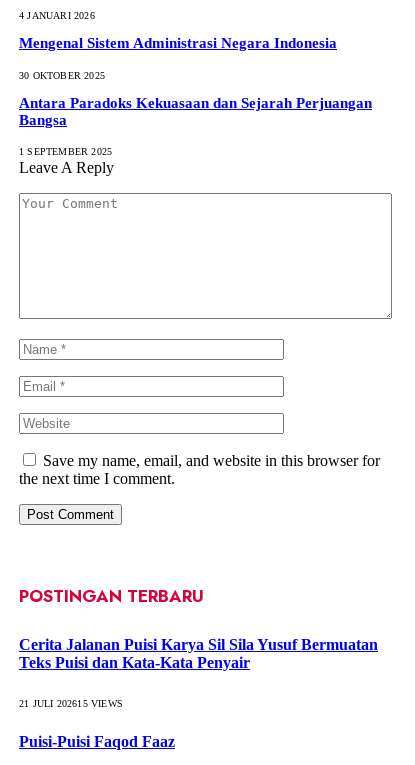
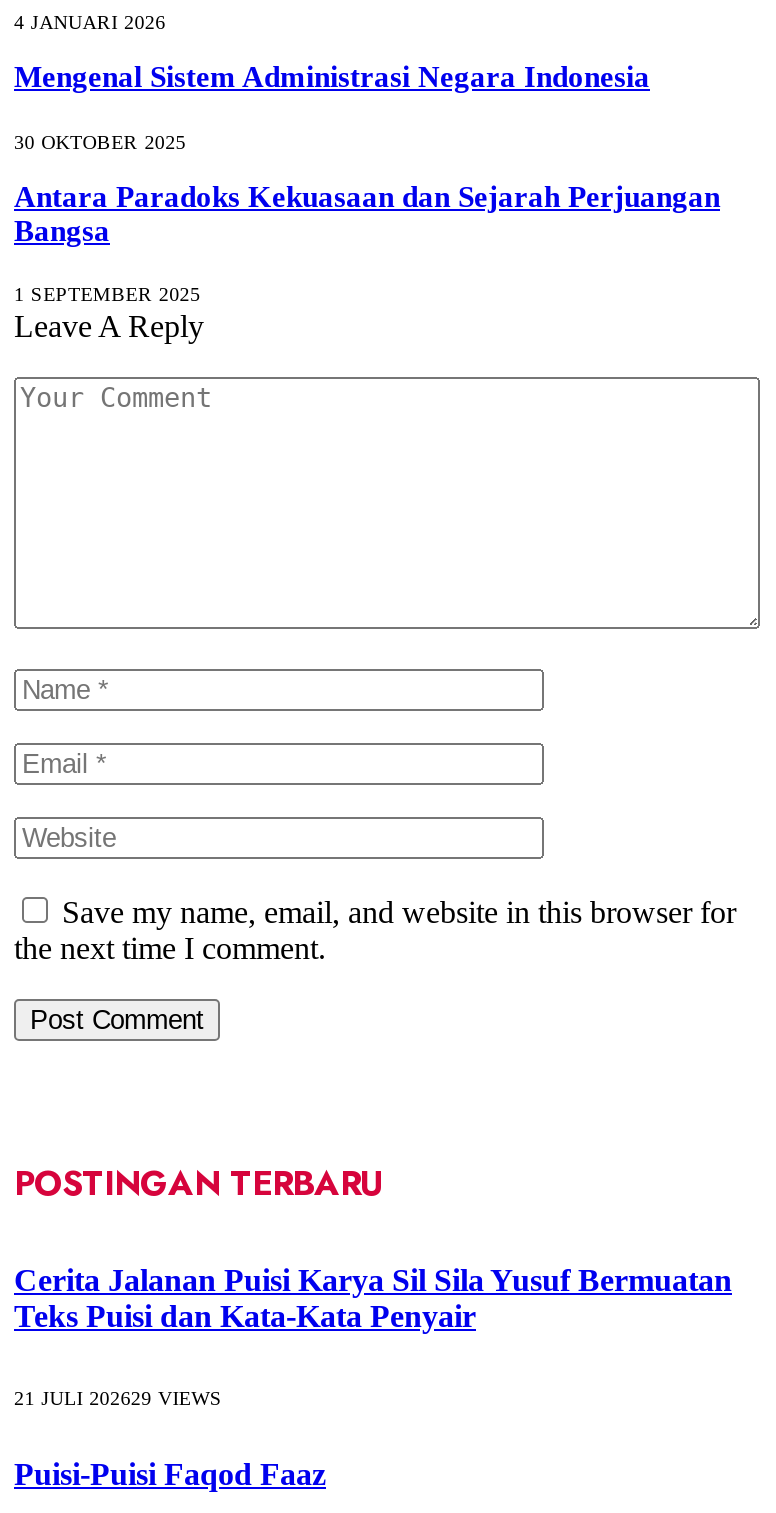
- 21 JULI 202615 VIEWS
+ 21 JULI 202629 VIEWS
